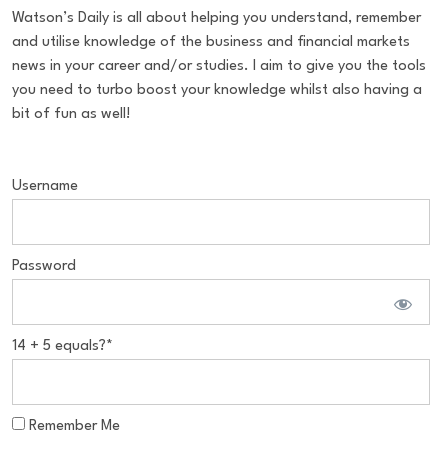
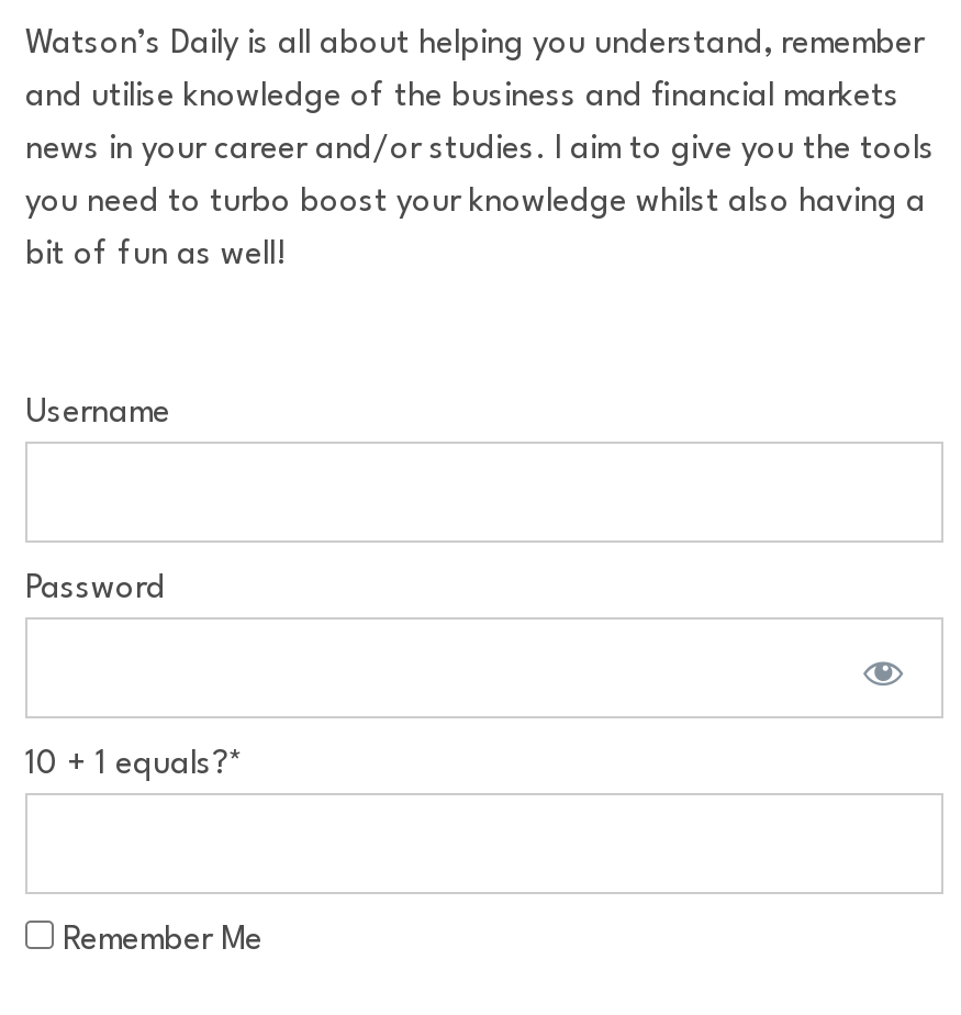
- 14 + 5 equals?*
+ 10 + 1 equals?*
